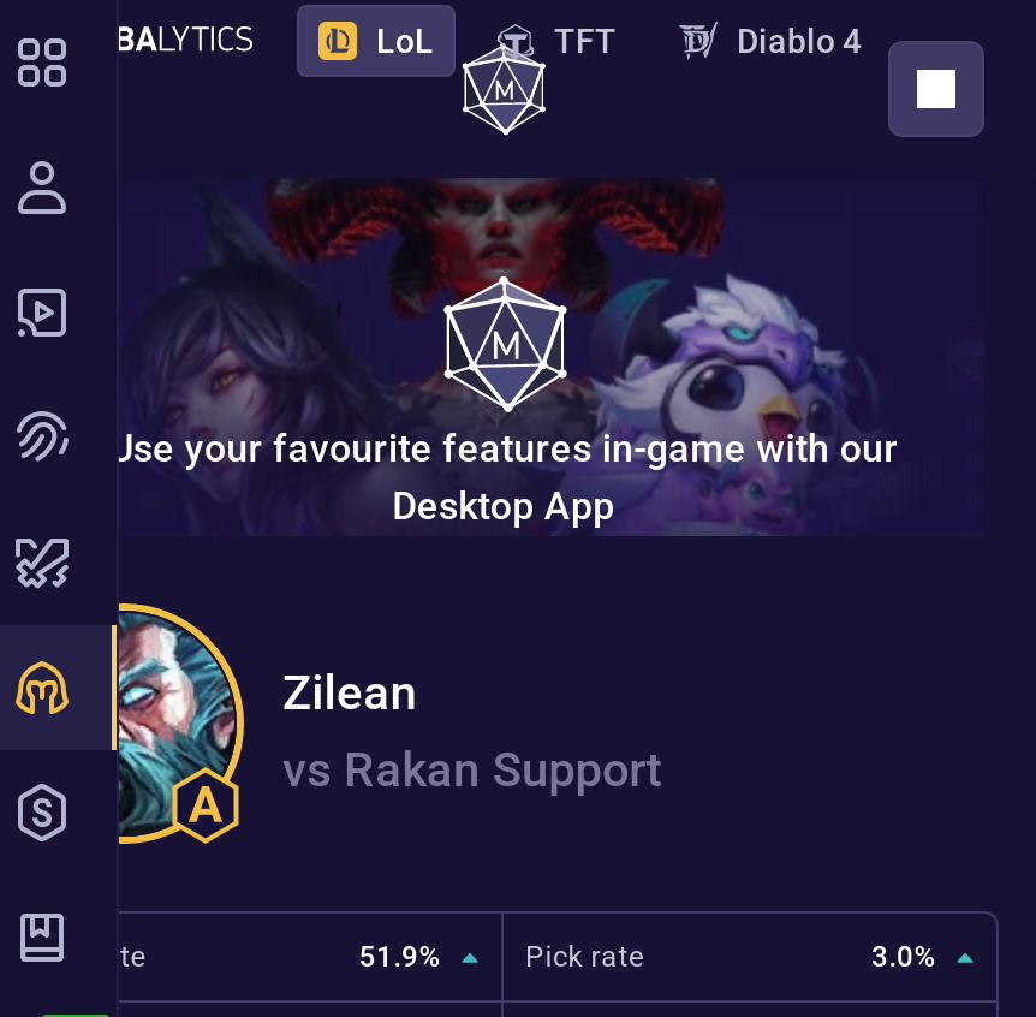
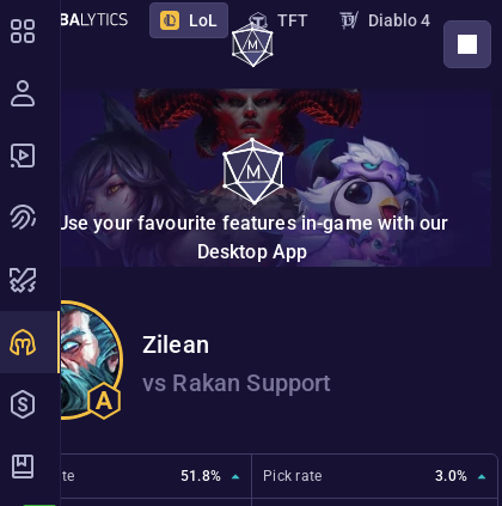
- 51.9%
+ 51.8%
